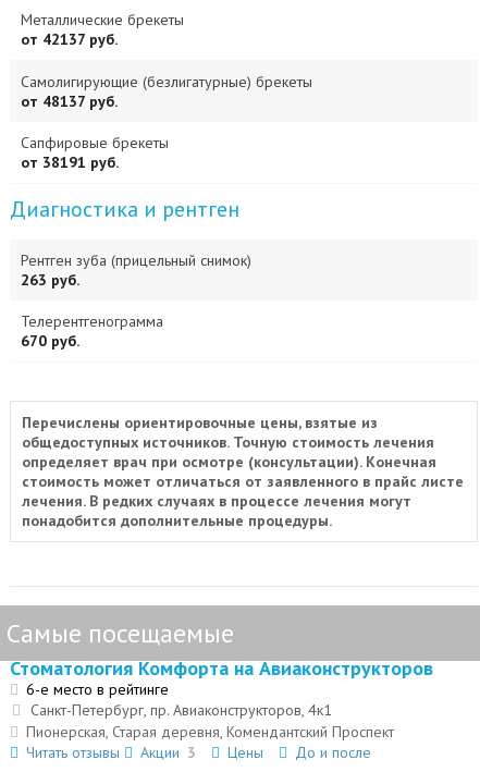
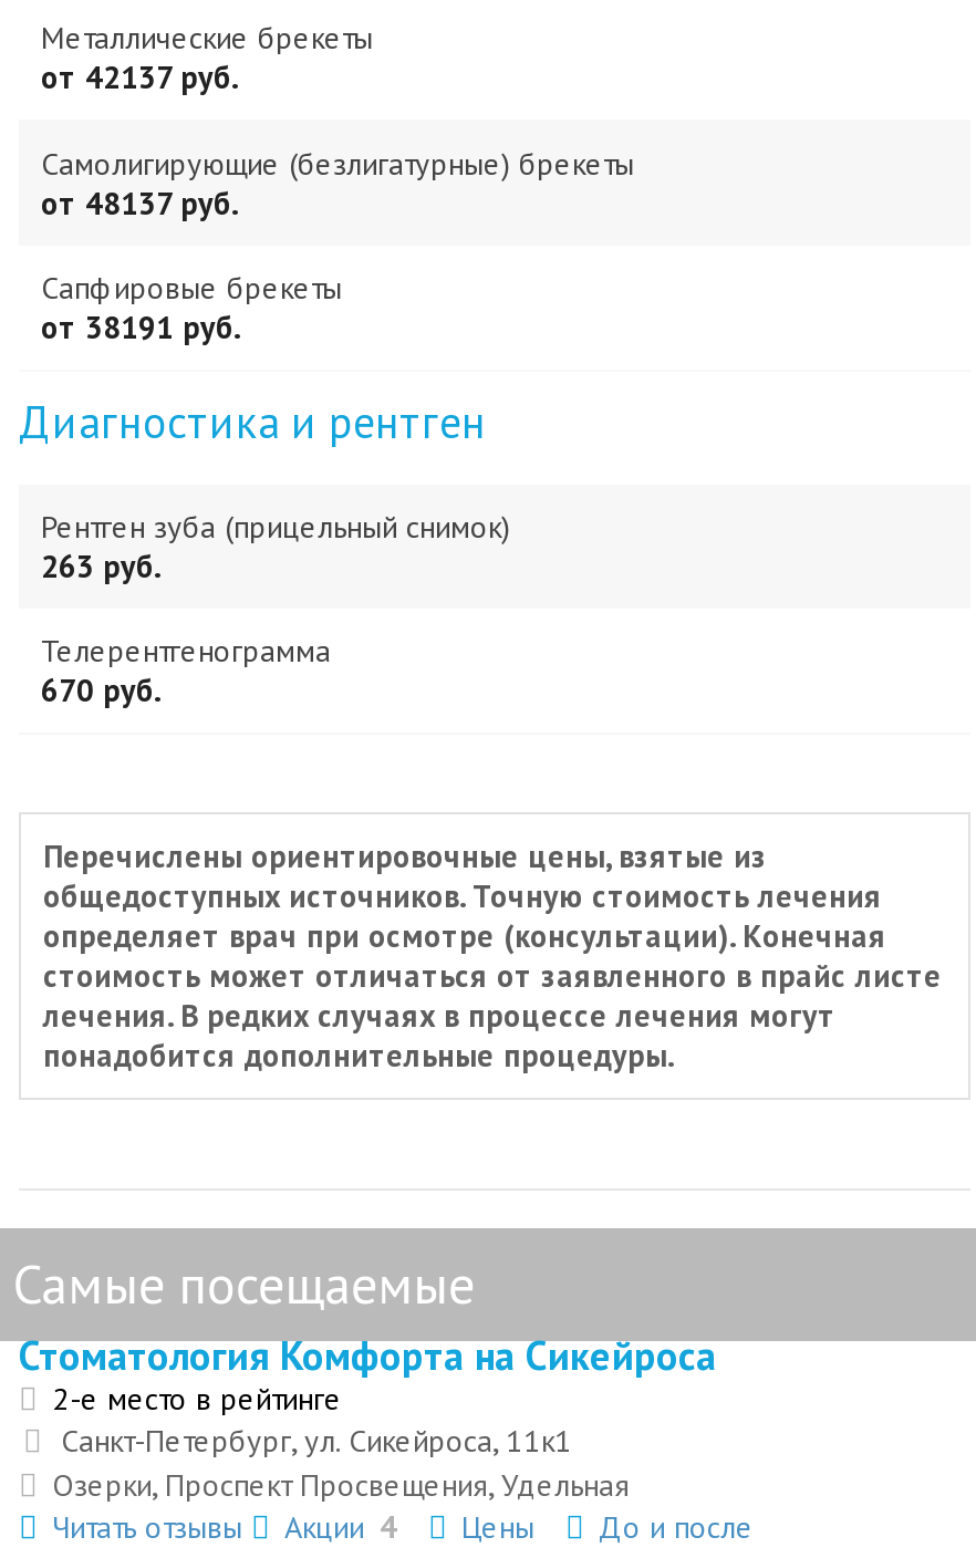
- Стоматология Комфорта на Авиаконструкторов
- 6-е место в рейтинге
- Санкт-Петербург, пр. Авиаконструкторов, 4к1
- Пионерская, Старая деревня, Комендантский Проспект
+ Стоматология Комфорта на Сикейроса
+ 2-е место в рейтинге
+ Санкт-Петербург, ул. Сикейроса, 11к1
+ Озерки, Проспект Просвещения, Удельная

- Читать отзывы Акции 3 Цены До и после
+ Читать отзывы Акции 4 Цены До и после
